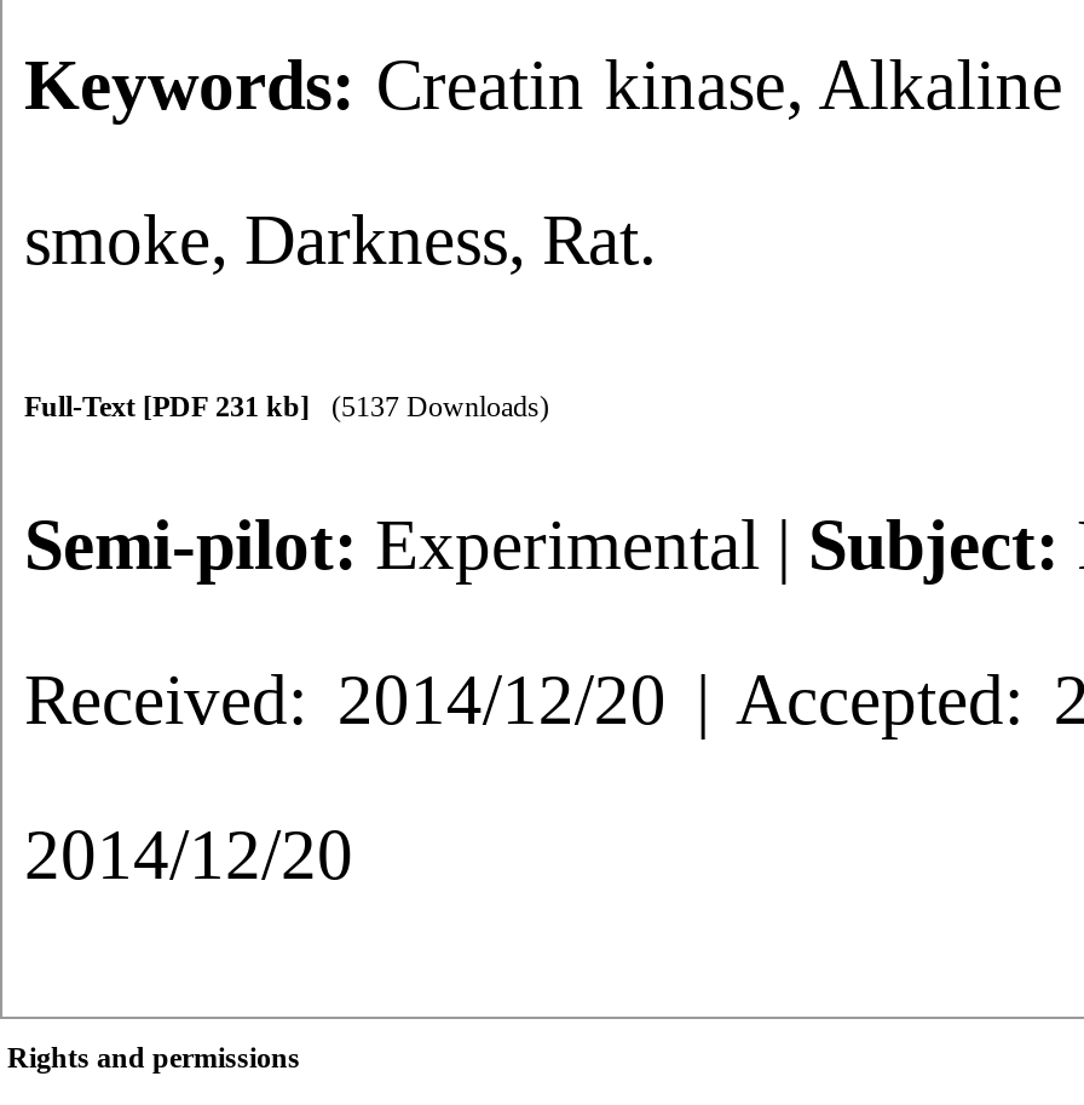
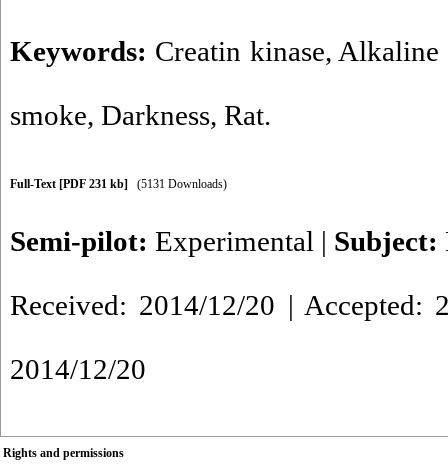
- Full-Text [PDF 231 kb] (5137 Downloads)
+ Full-Text [PDF 231 kb] (5131 Downloads)
